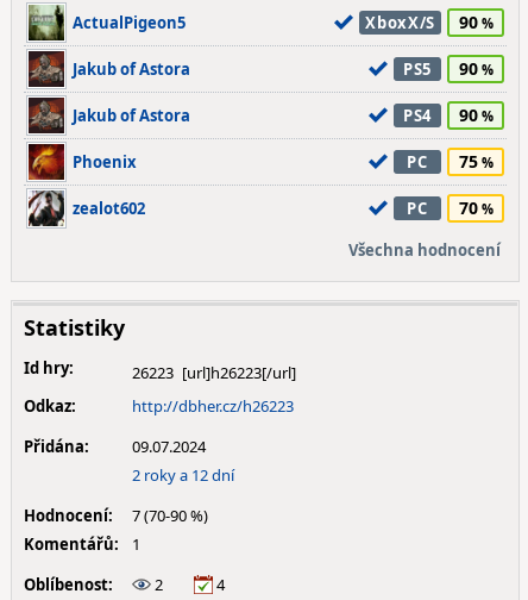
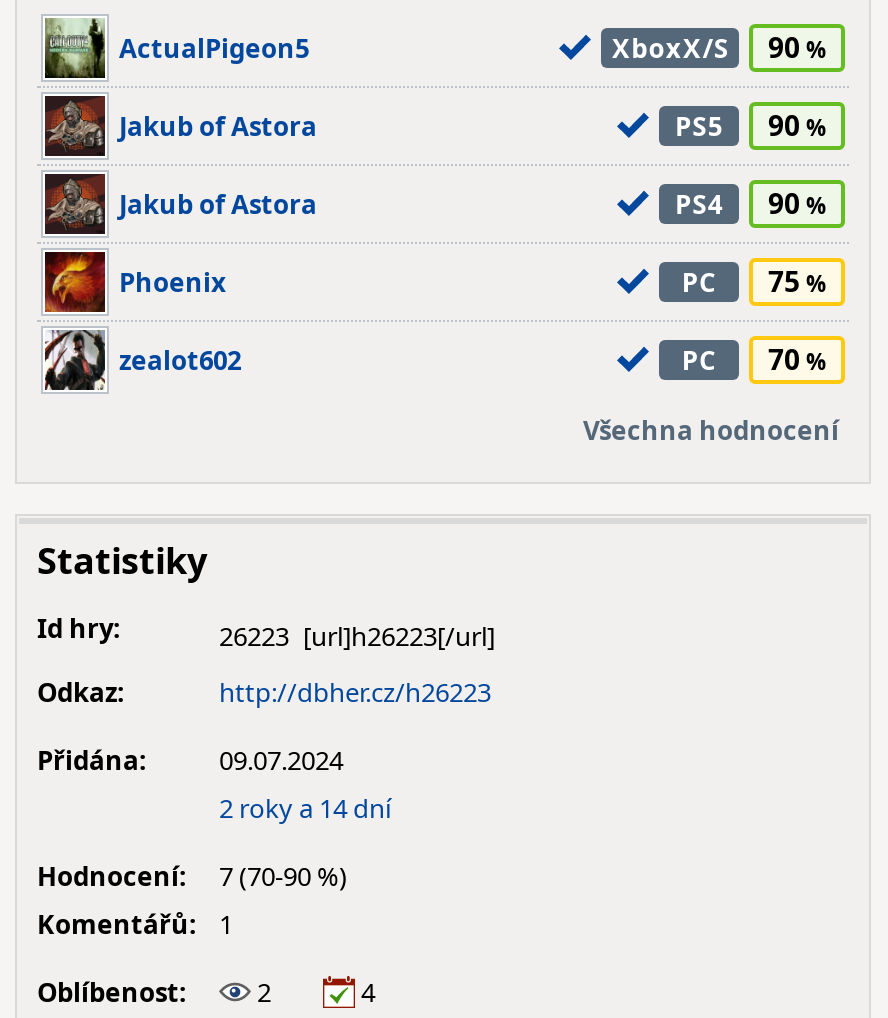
- 2 roky a 12 dní
+ 2 roky a 14 dní
